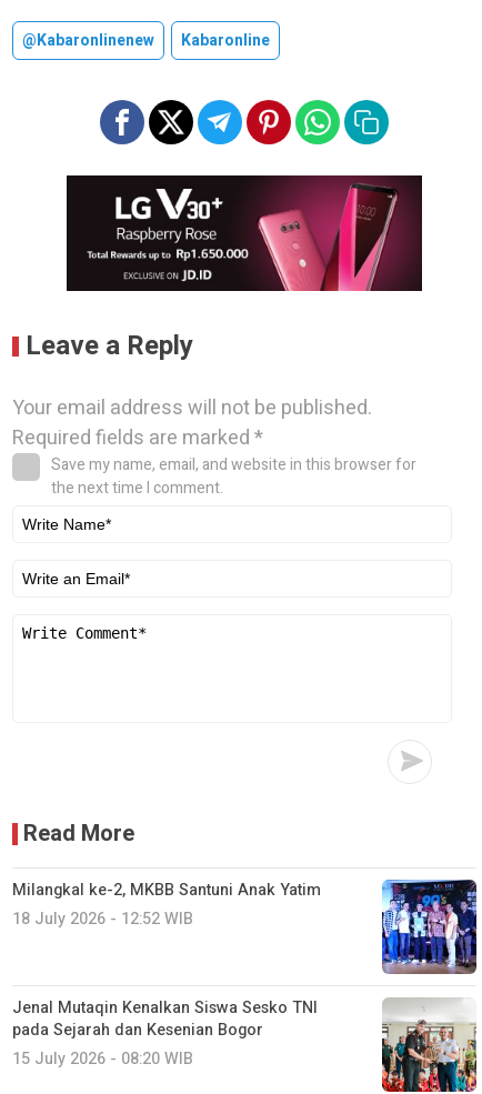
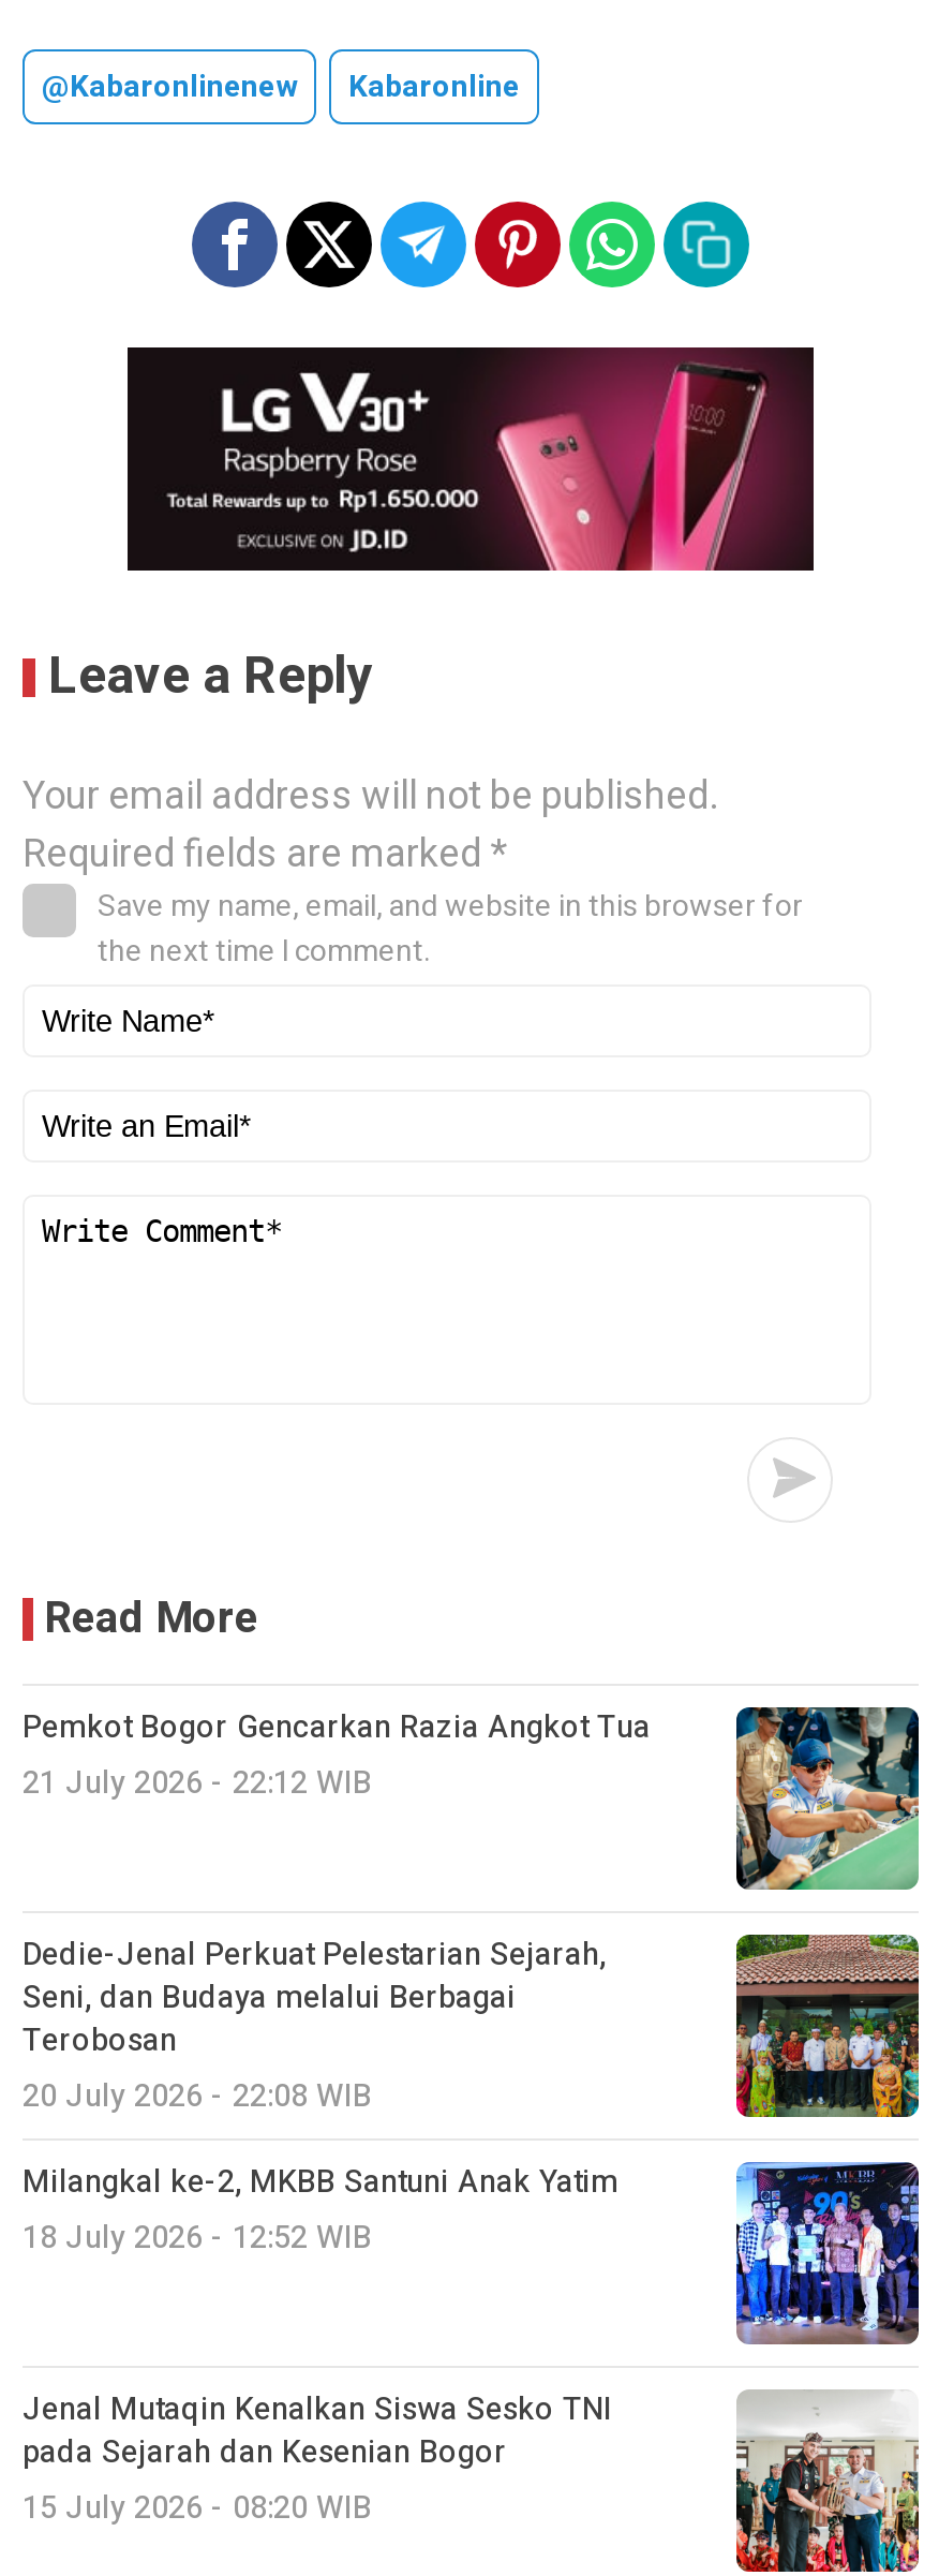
+ [image]
+ Pemkot Bogor Gencarkan Razia Angkot Tua
+ 21 July 2026 - 22:12 WIB

+ Dedie-Jenal Perkuat Pelestarian Sejarah,
+ Seni, dan Budaya melalui Berbagai
+ Terobosan
+ 20 July 2026 - 22:08 WIB

+ [image]
